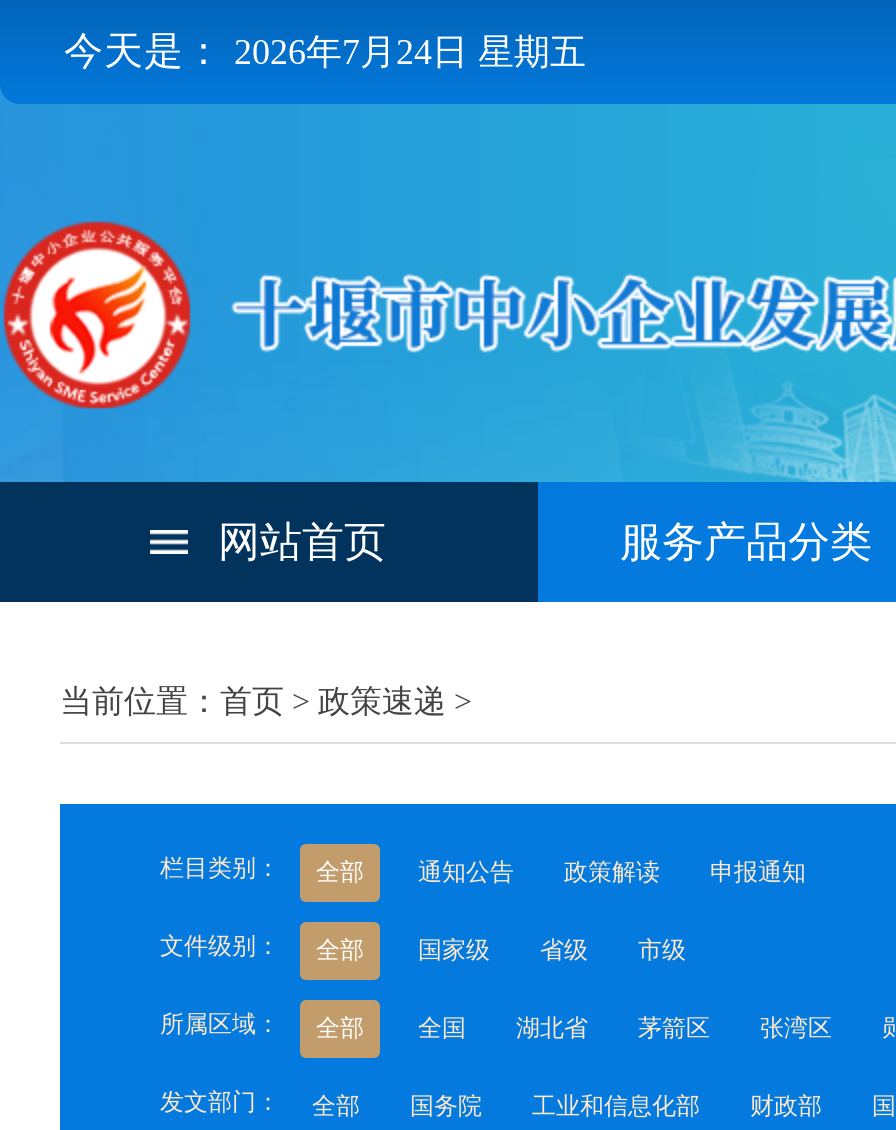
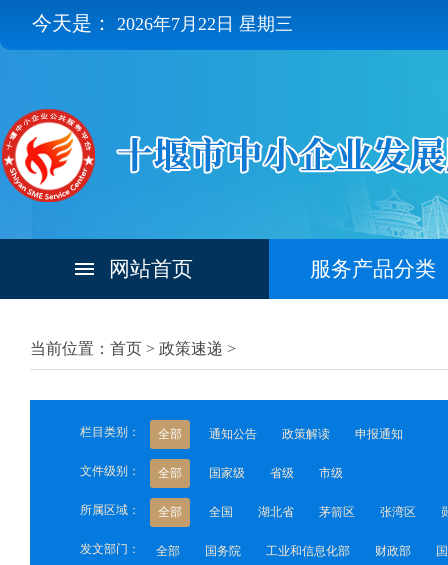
- 今天是：2026年7月24日 星期五
+ 今天是：2026年7月22日 星期三
